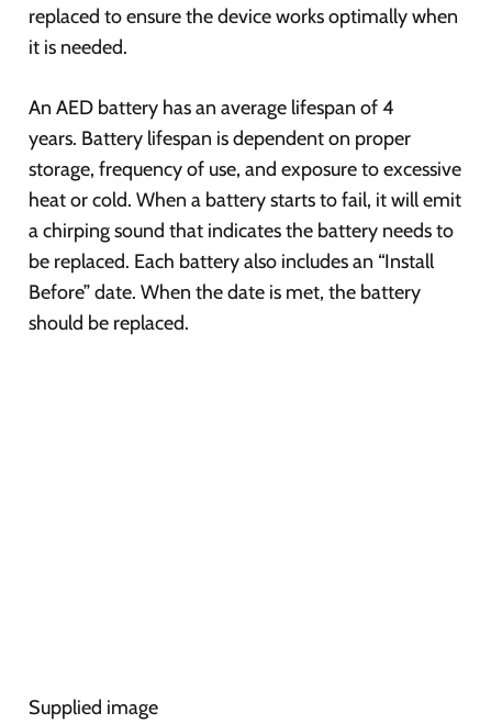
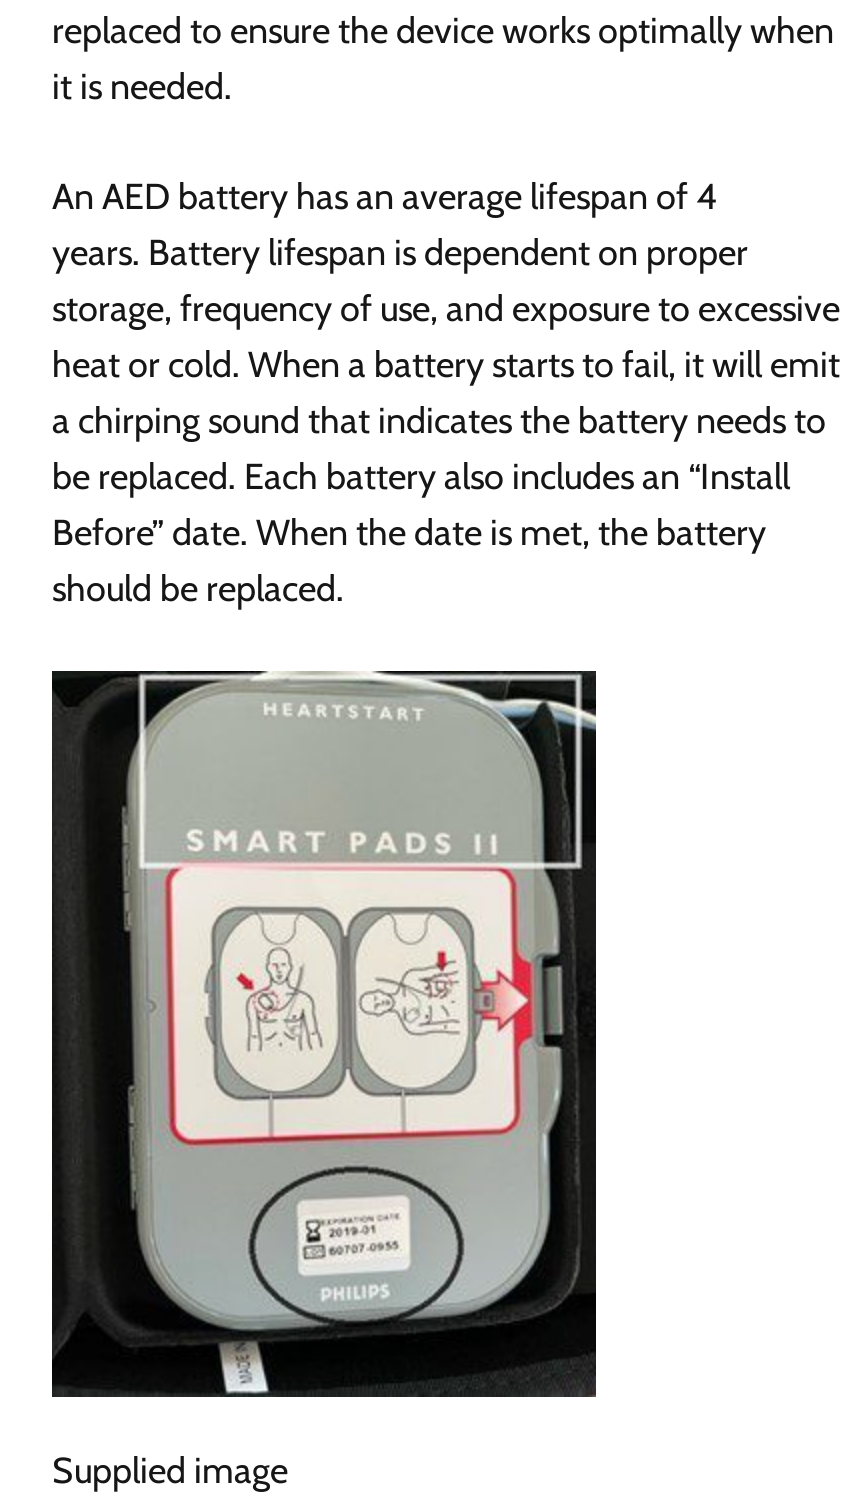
+ [image]
